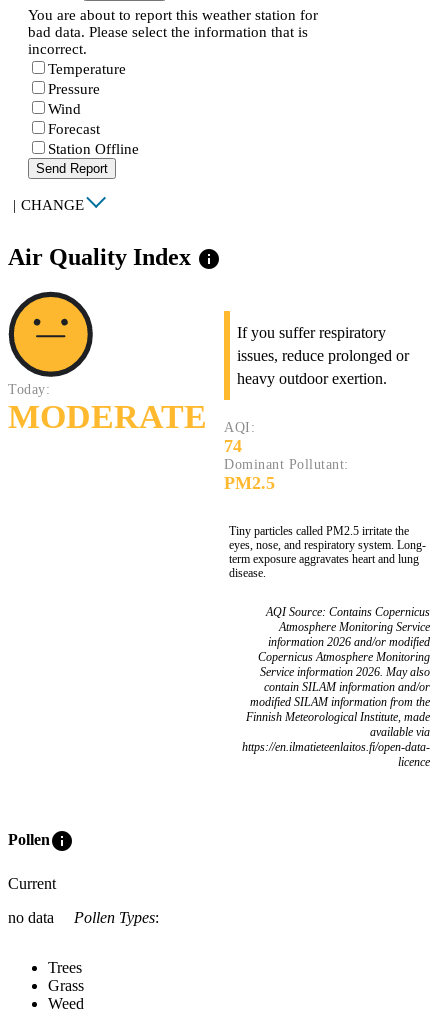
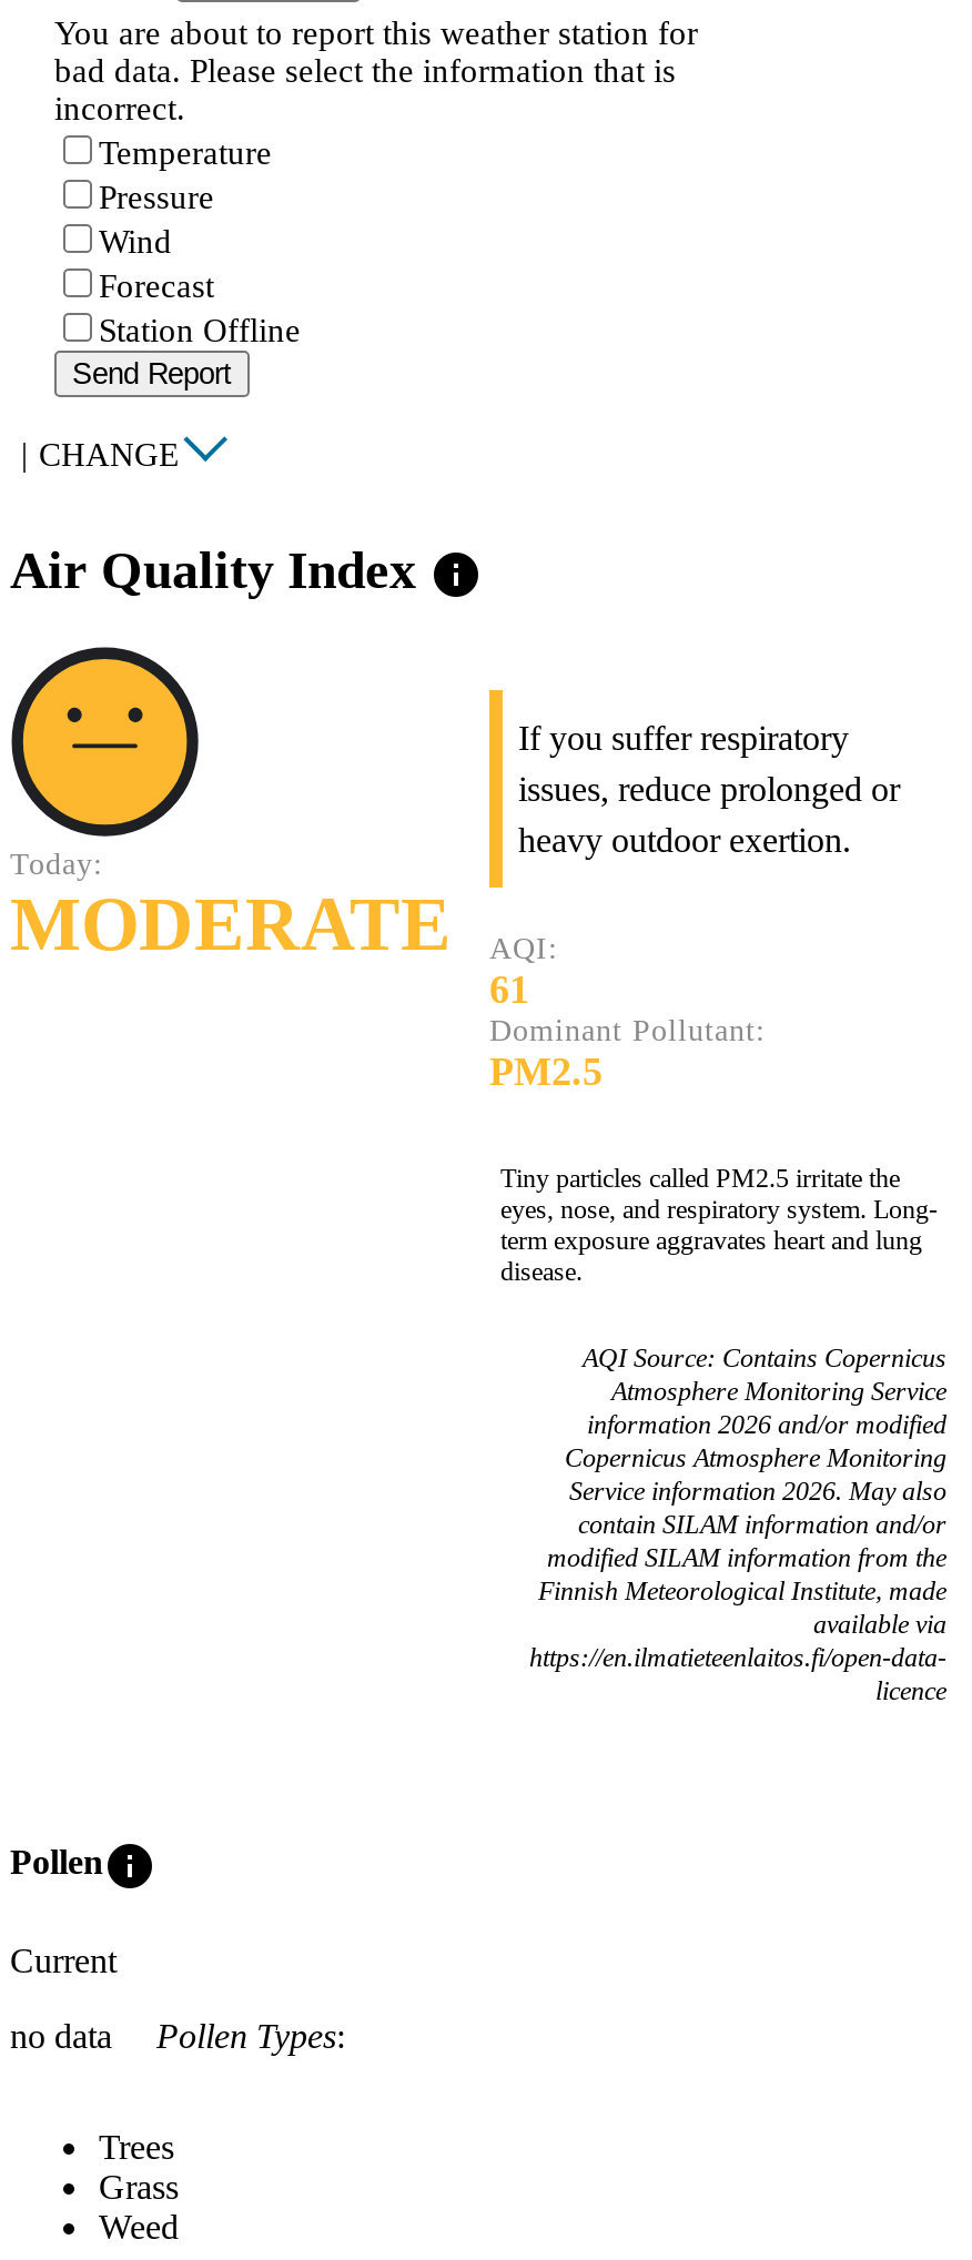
- 74
+ 61
